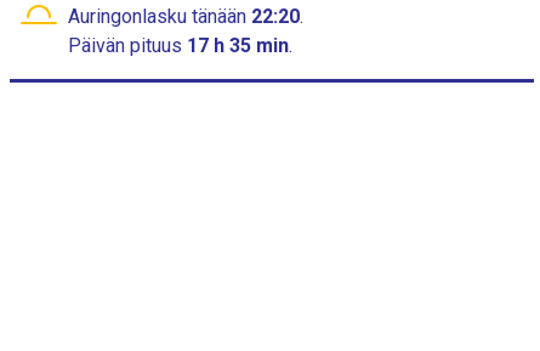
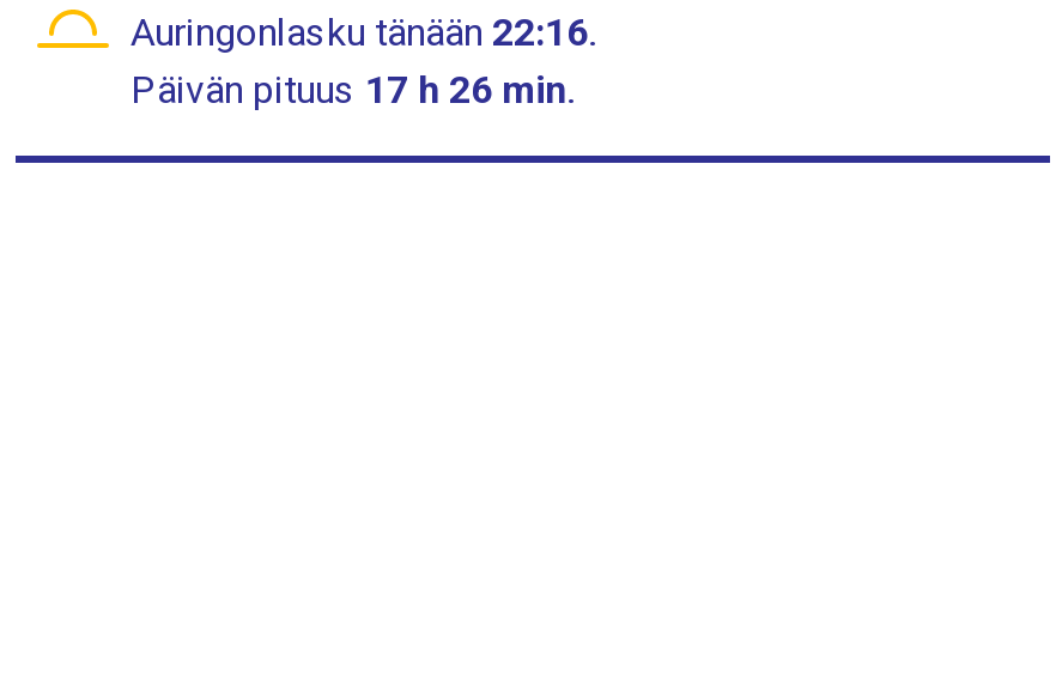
- Auringonlasku tänään 22:20.
+ Auringonlasku tänään 22:16.

- Päivän pituus 17 h 35 min.
+ Päivän pituus 17 h 26 min.
